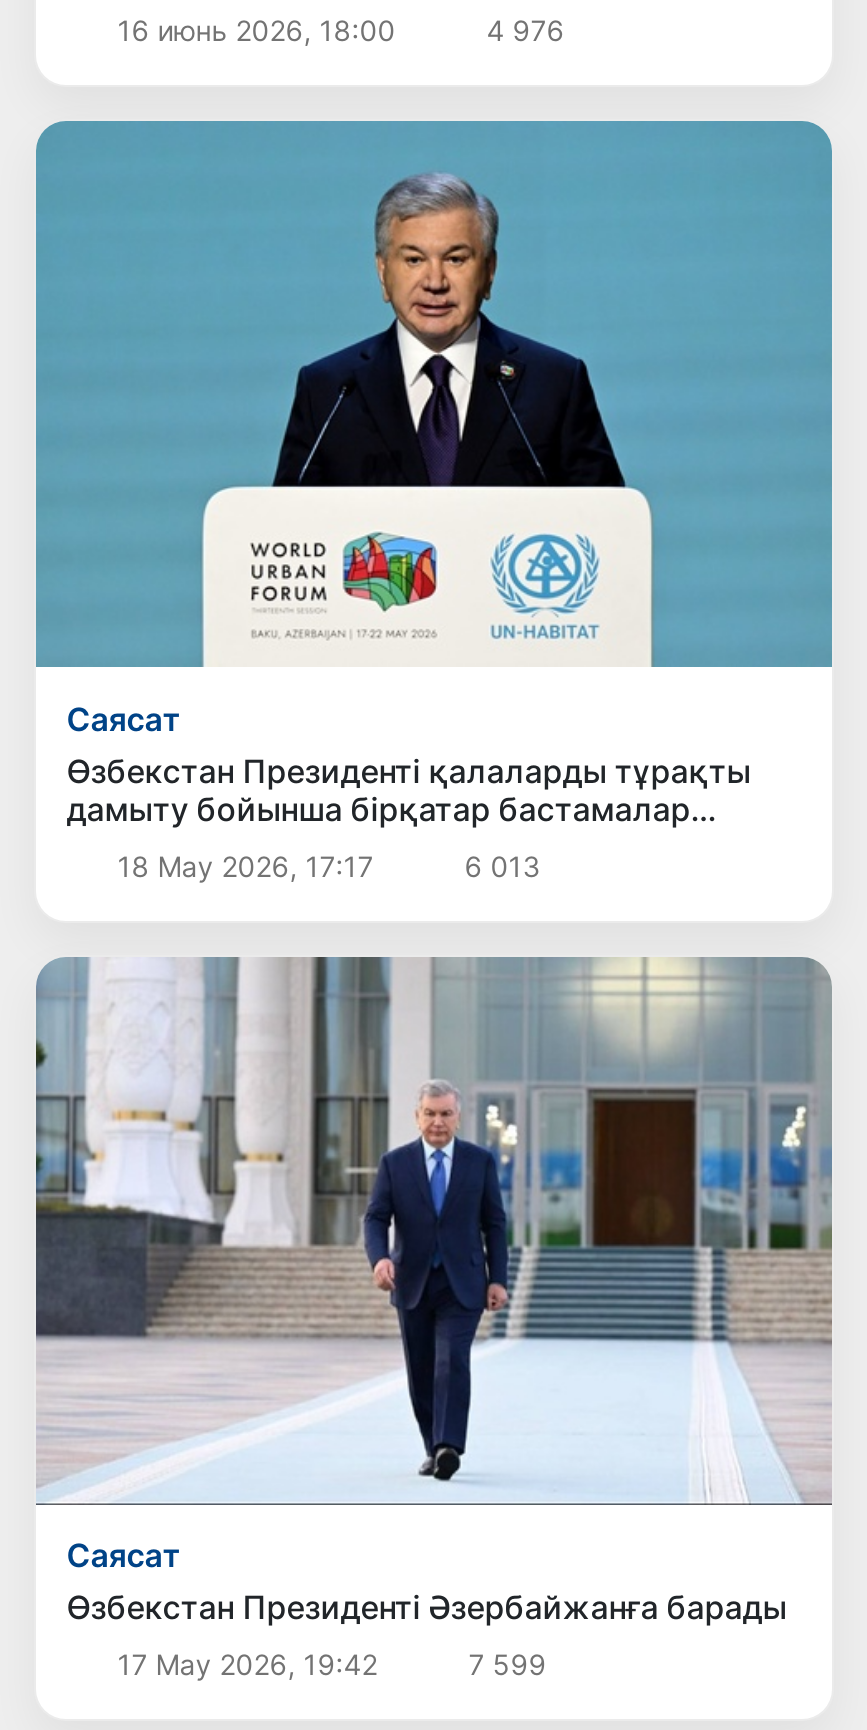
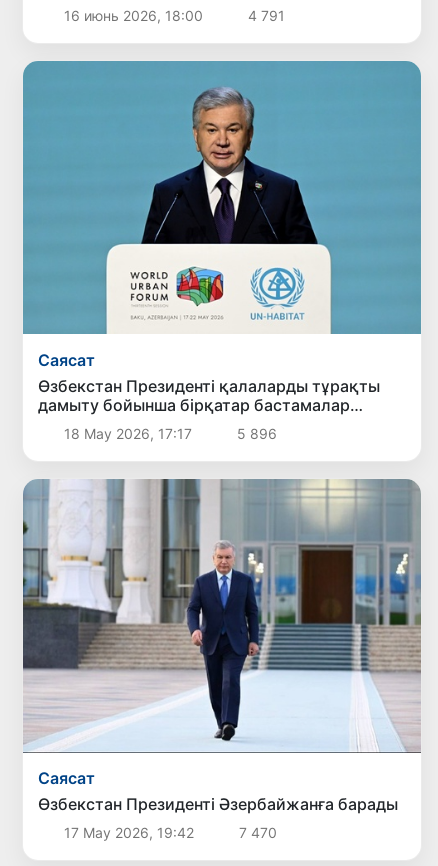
- 4 976
+ 4 791

- 6 013
+ 5 896

- 7 599
+ 7 470
